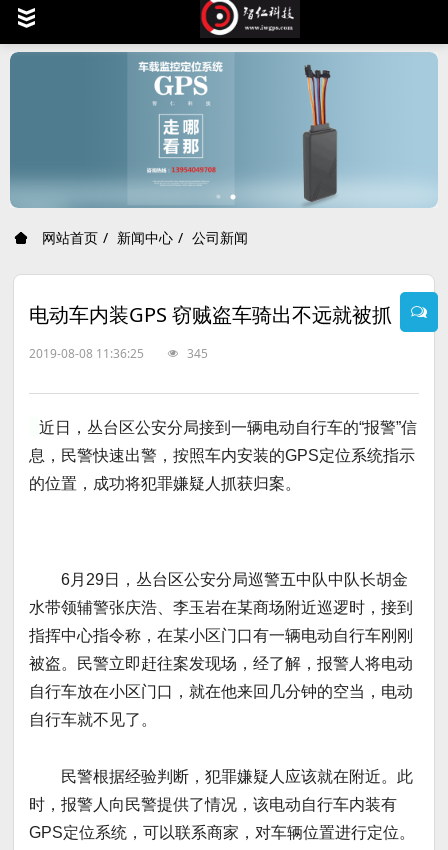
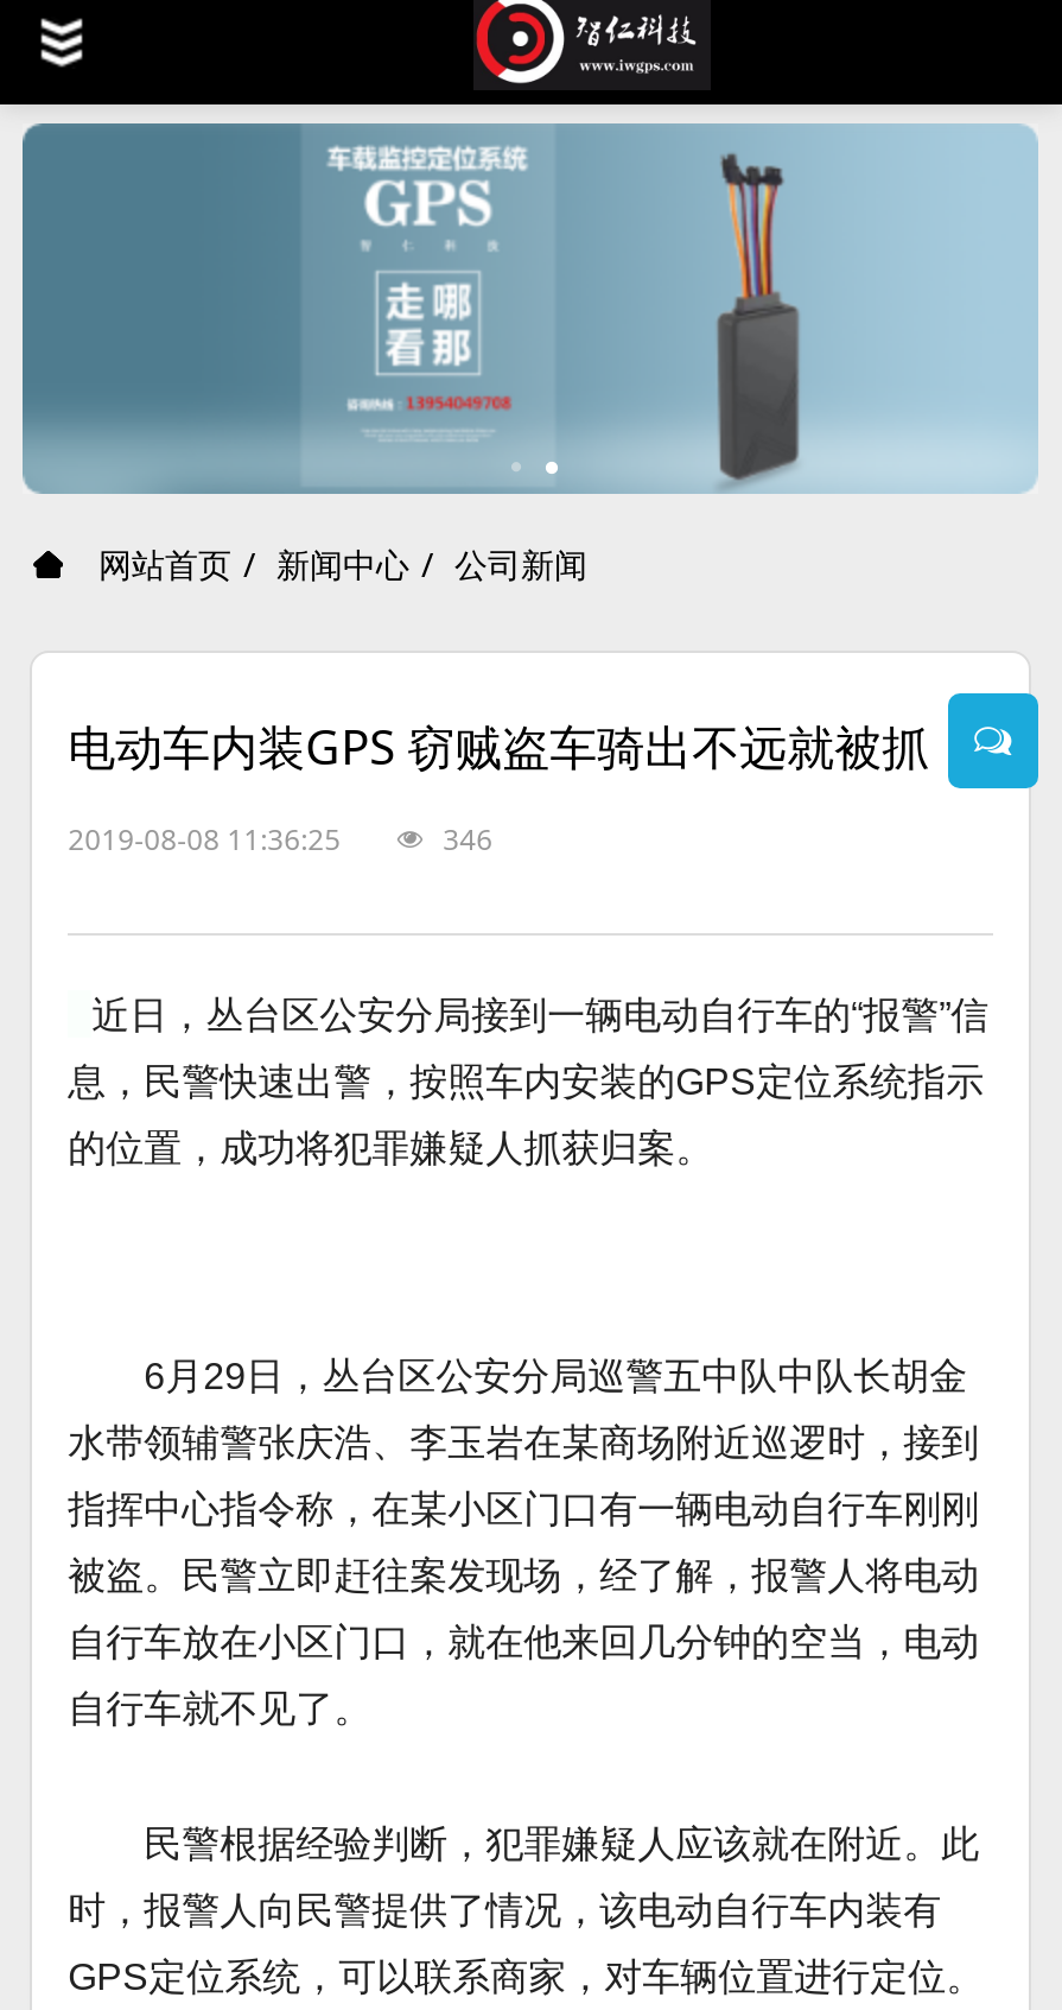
- 345
+ 346
